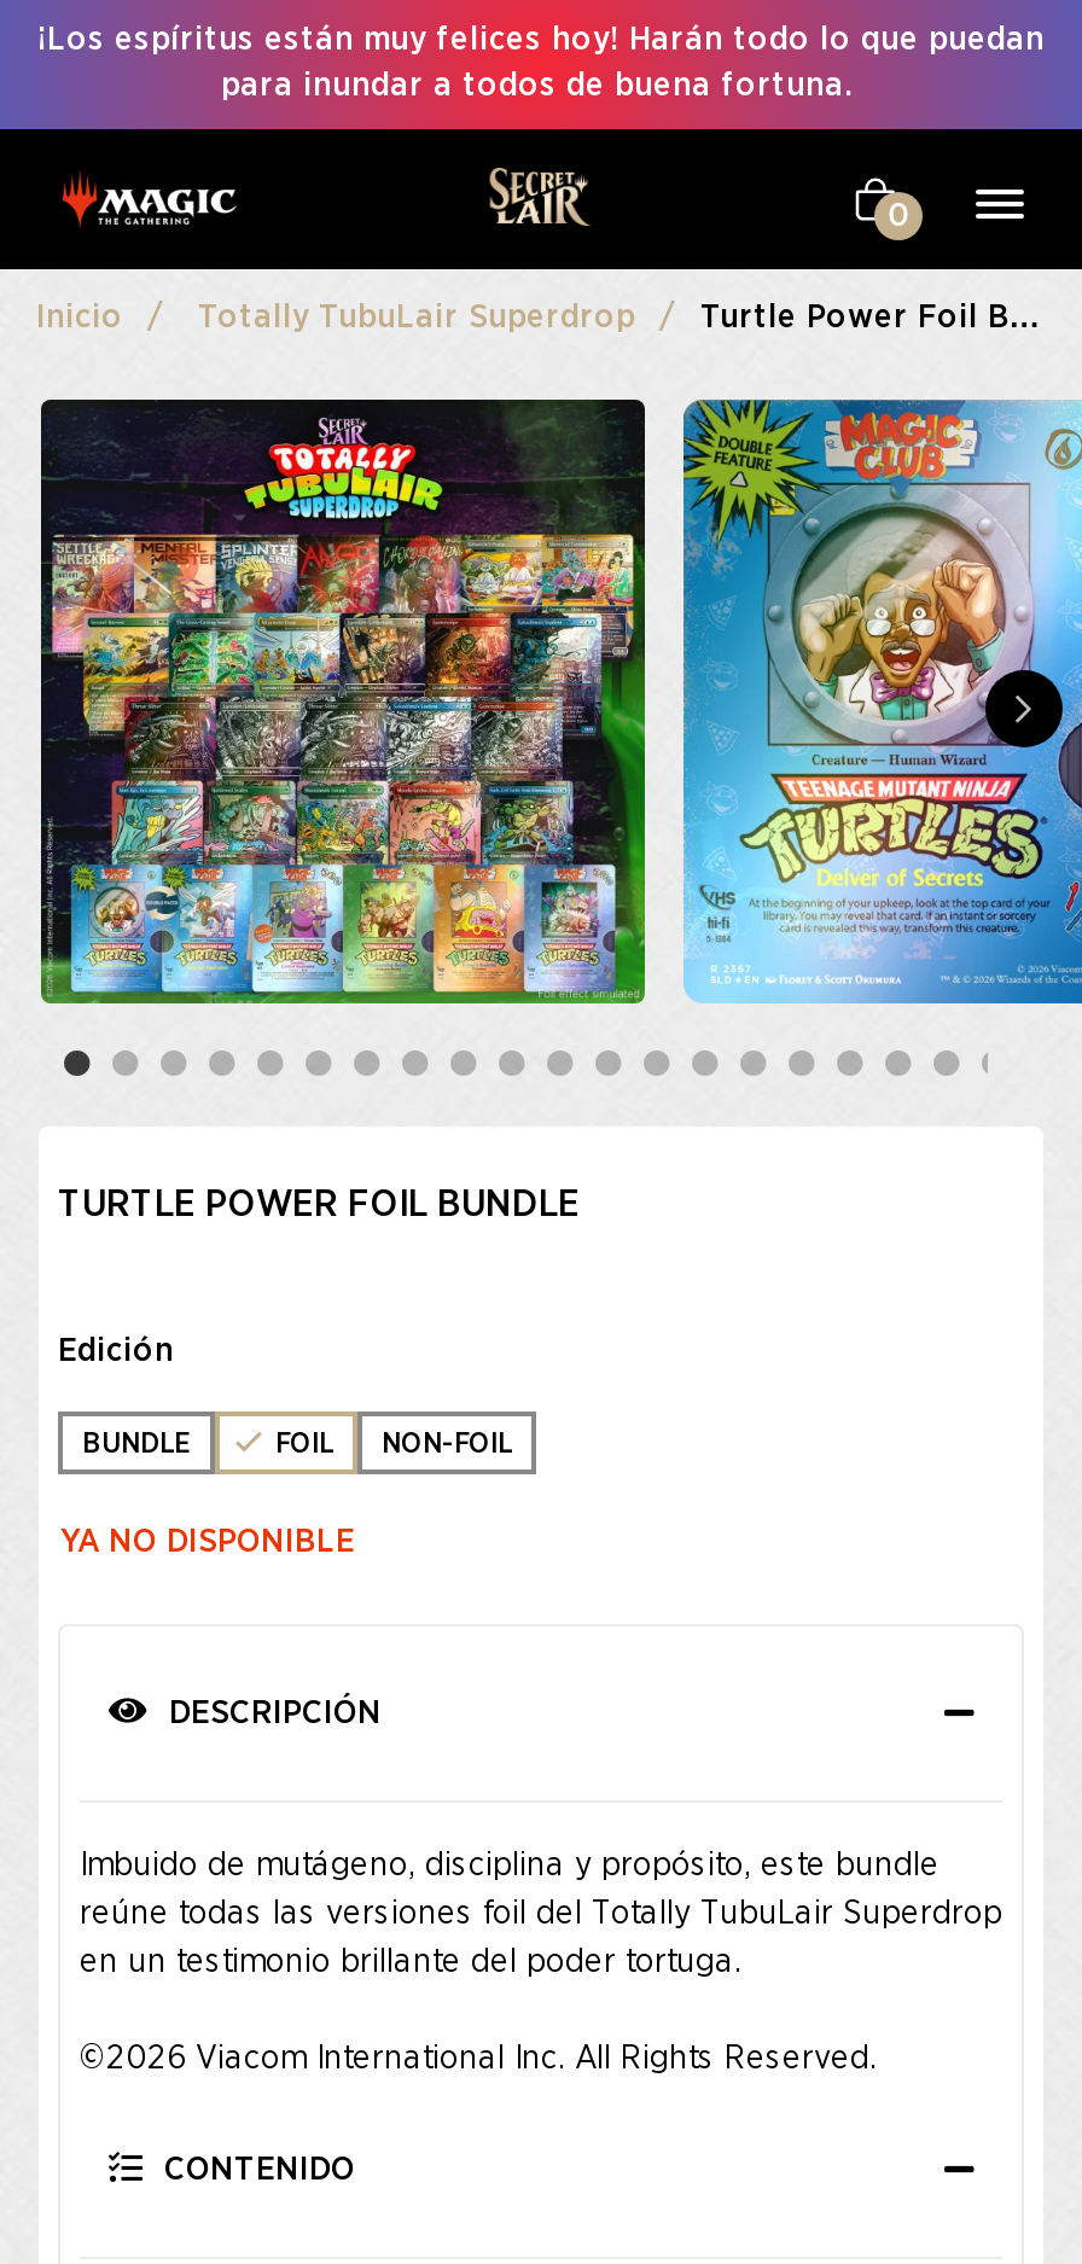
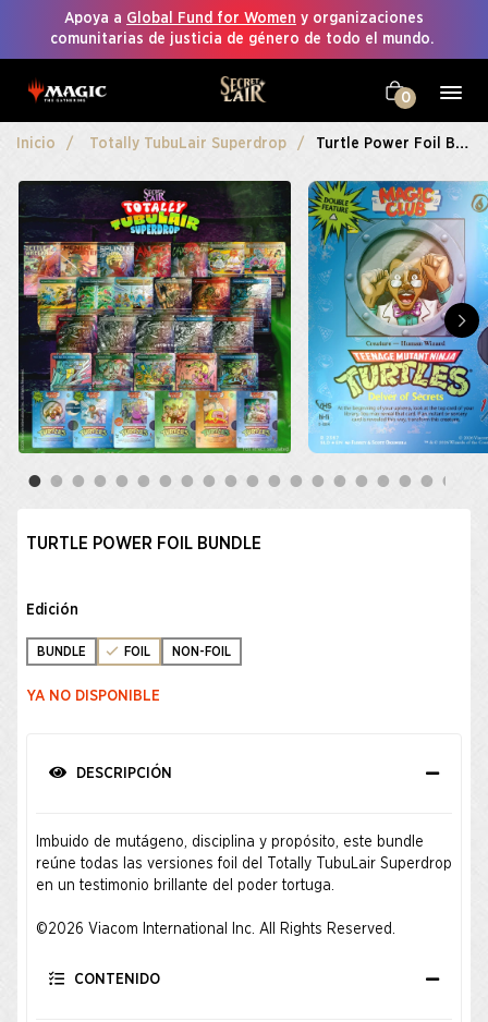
- ¡Los espíritus están muy felices hoy! Harán todo lo que puedan
- para inundar a todos de buena fortuna.
+ Apoya a Global Fund for Women y organizaciones
+ comunitarias de justicia de género de todo el mundo.
